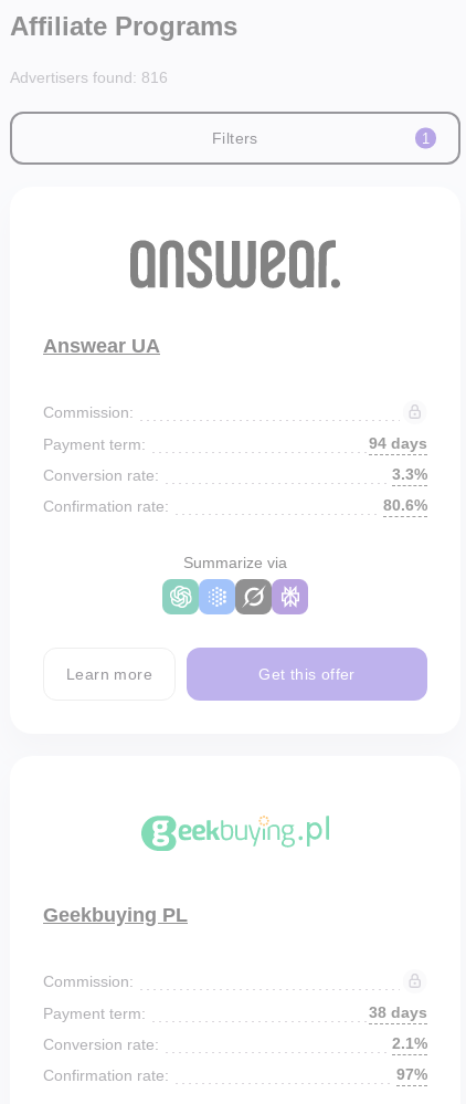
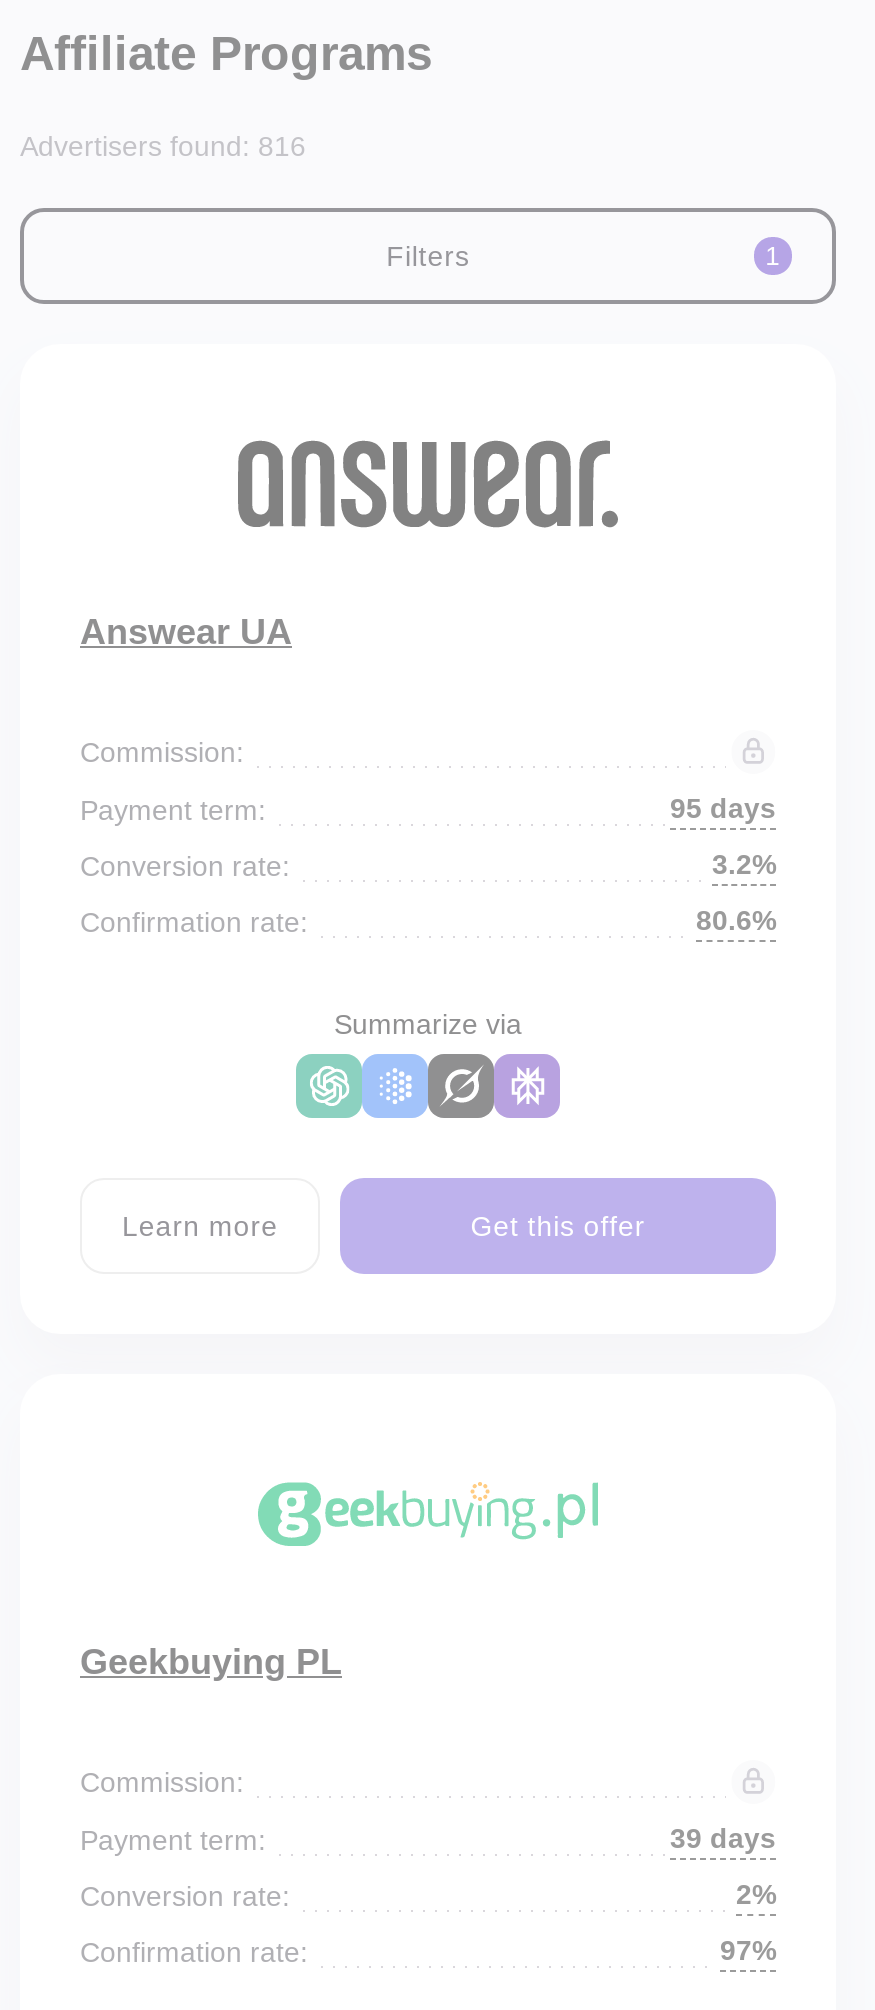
- 94 days
+ 95 days

- 3.3%
+ 3.2%

- 38 days
+ 39 days

- 2.1%
+ 2%
